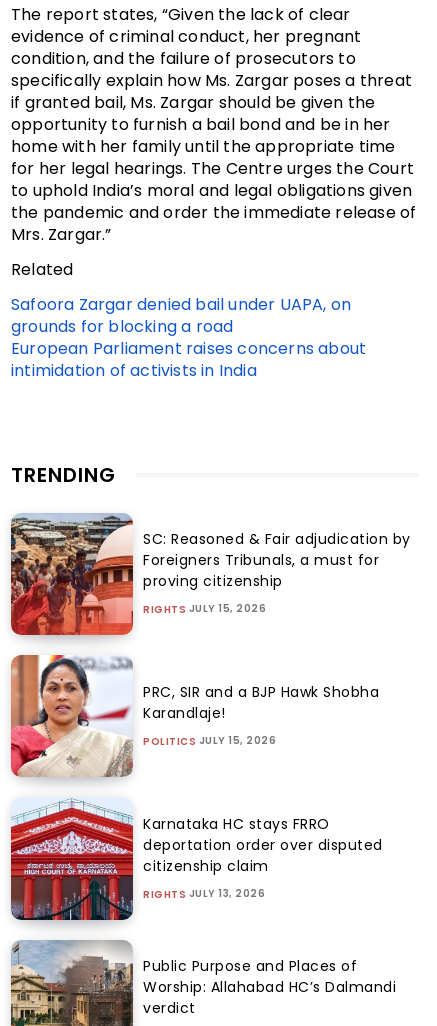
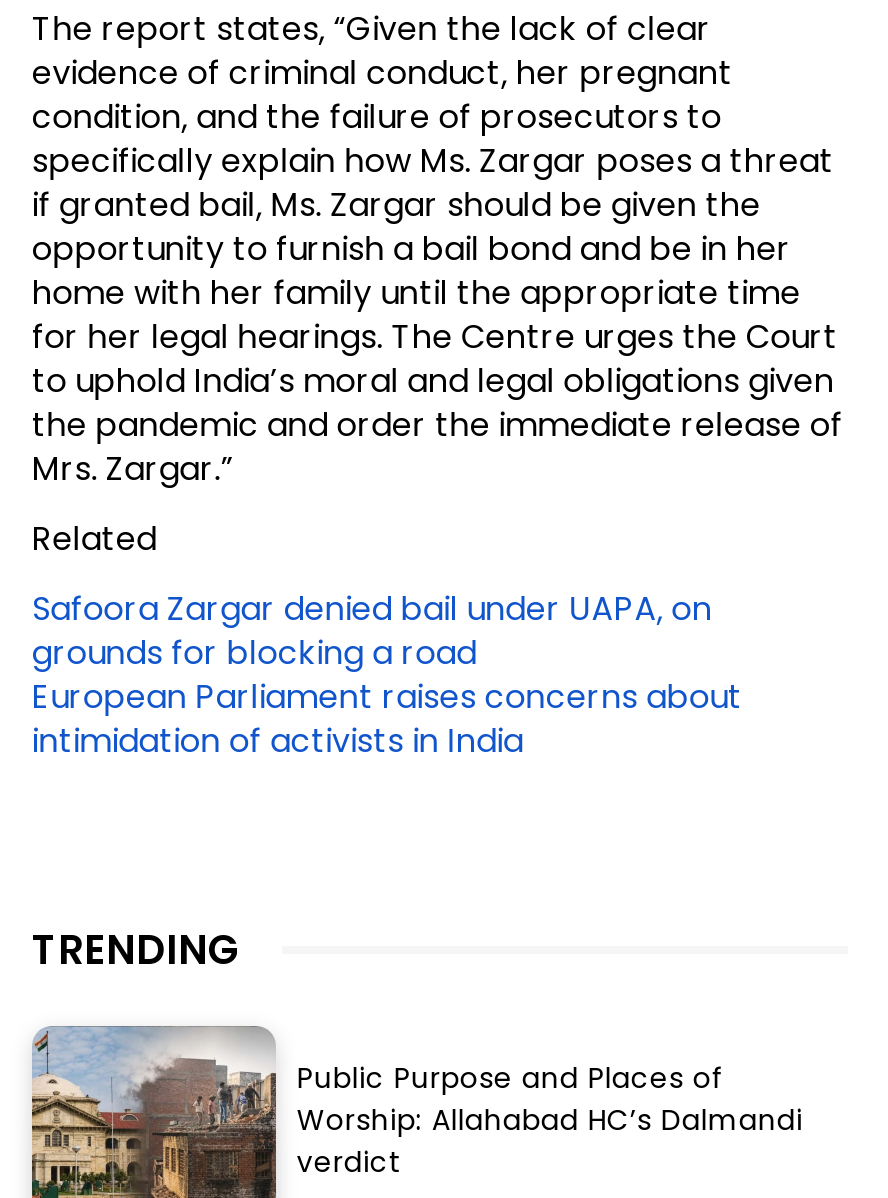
- [image]
- SC: Reasoned & Fair adjudication by
- Foreigners Tribunals, a must for
- proving citizenship
- RIGHTS JULY 15, 2026

- [image]
- PRC, SIR and a BJP Hawk Shobha
- Karandlaje!
- POLITICS JULY 15, 2026

- [image]
- Karnataka HC stays FRRO
- deportation order over disputed
- citizenship claim
- RIGHTS JULY 13, 2026
